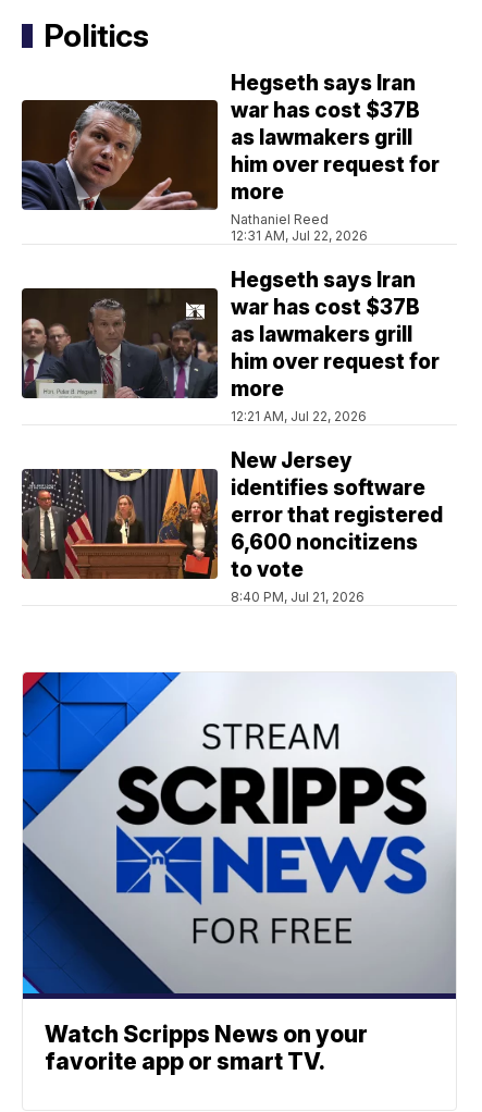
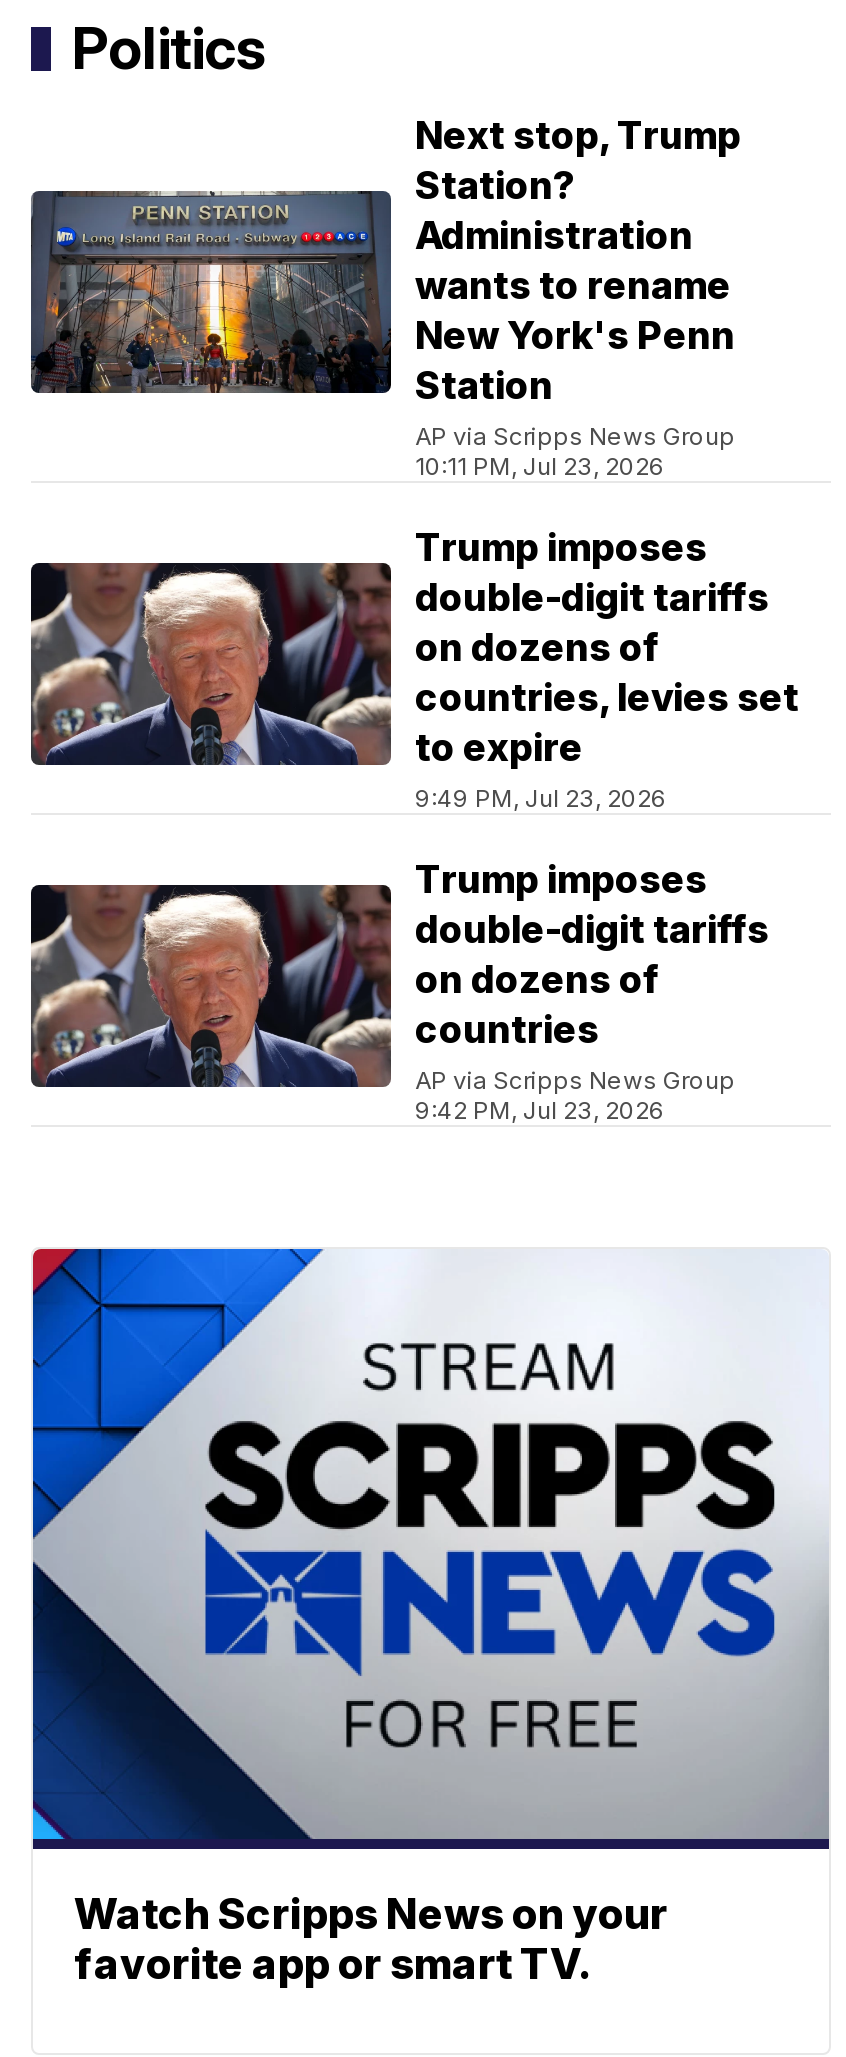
- [image]
- Hegseth says Iran
- war has cost $37B
- as lawmakers grill
- him over request for
- more
- Nathaniel Reed
- 12:31 AM, Jul 22, 2026
+ [image]
+ Next stop, Trump
+ Station?
+ Administration
+ wants to rename
+ New York's Penn
+ Station
+ AP via Scripps News Group
+ 10:11 PM, Jul 23, 2026

- [image]
- Hegseth says Iran
- war has cost $37B
- as lawmakers grill
- him over request for
- more
- 12:21 AM, Jul 22, 2026
+ [image]
+ Trump imposes
+ double-digit tariffs
+ on dozens of
+ countries, levies set
+ to expire
+ 9:49 PM, Jul 23, 2026

- [image]
- New Jersey
- identifies software
- error that registered
- 6,600 noncitizens
- to vote
- 8:40 PM, Jul 21, 2026
+ [image]
+ Trump imposes
+ double-digit tariffs
+ on dozens of
+ countries
+ AP via Scripps News Group
+ 9:42 PM, Jul 23, 2026
